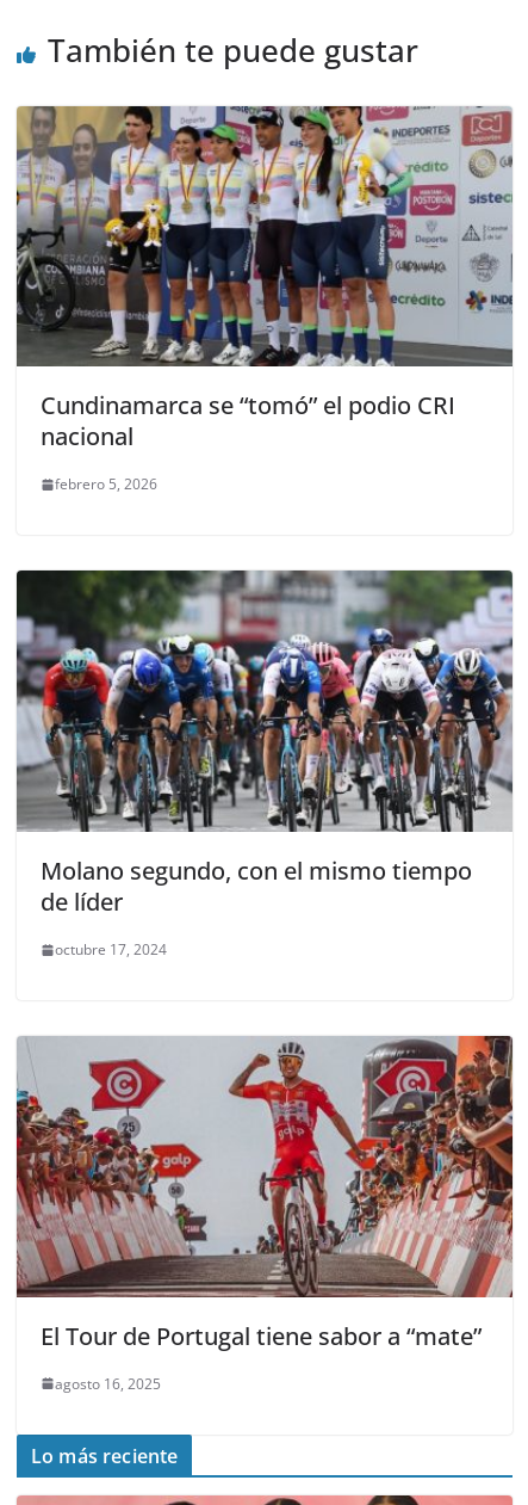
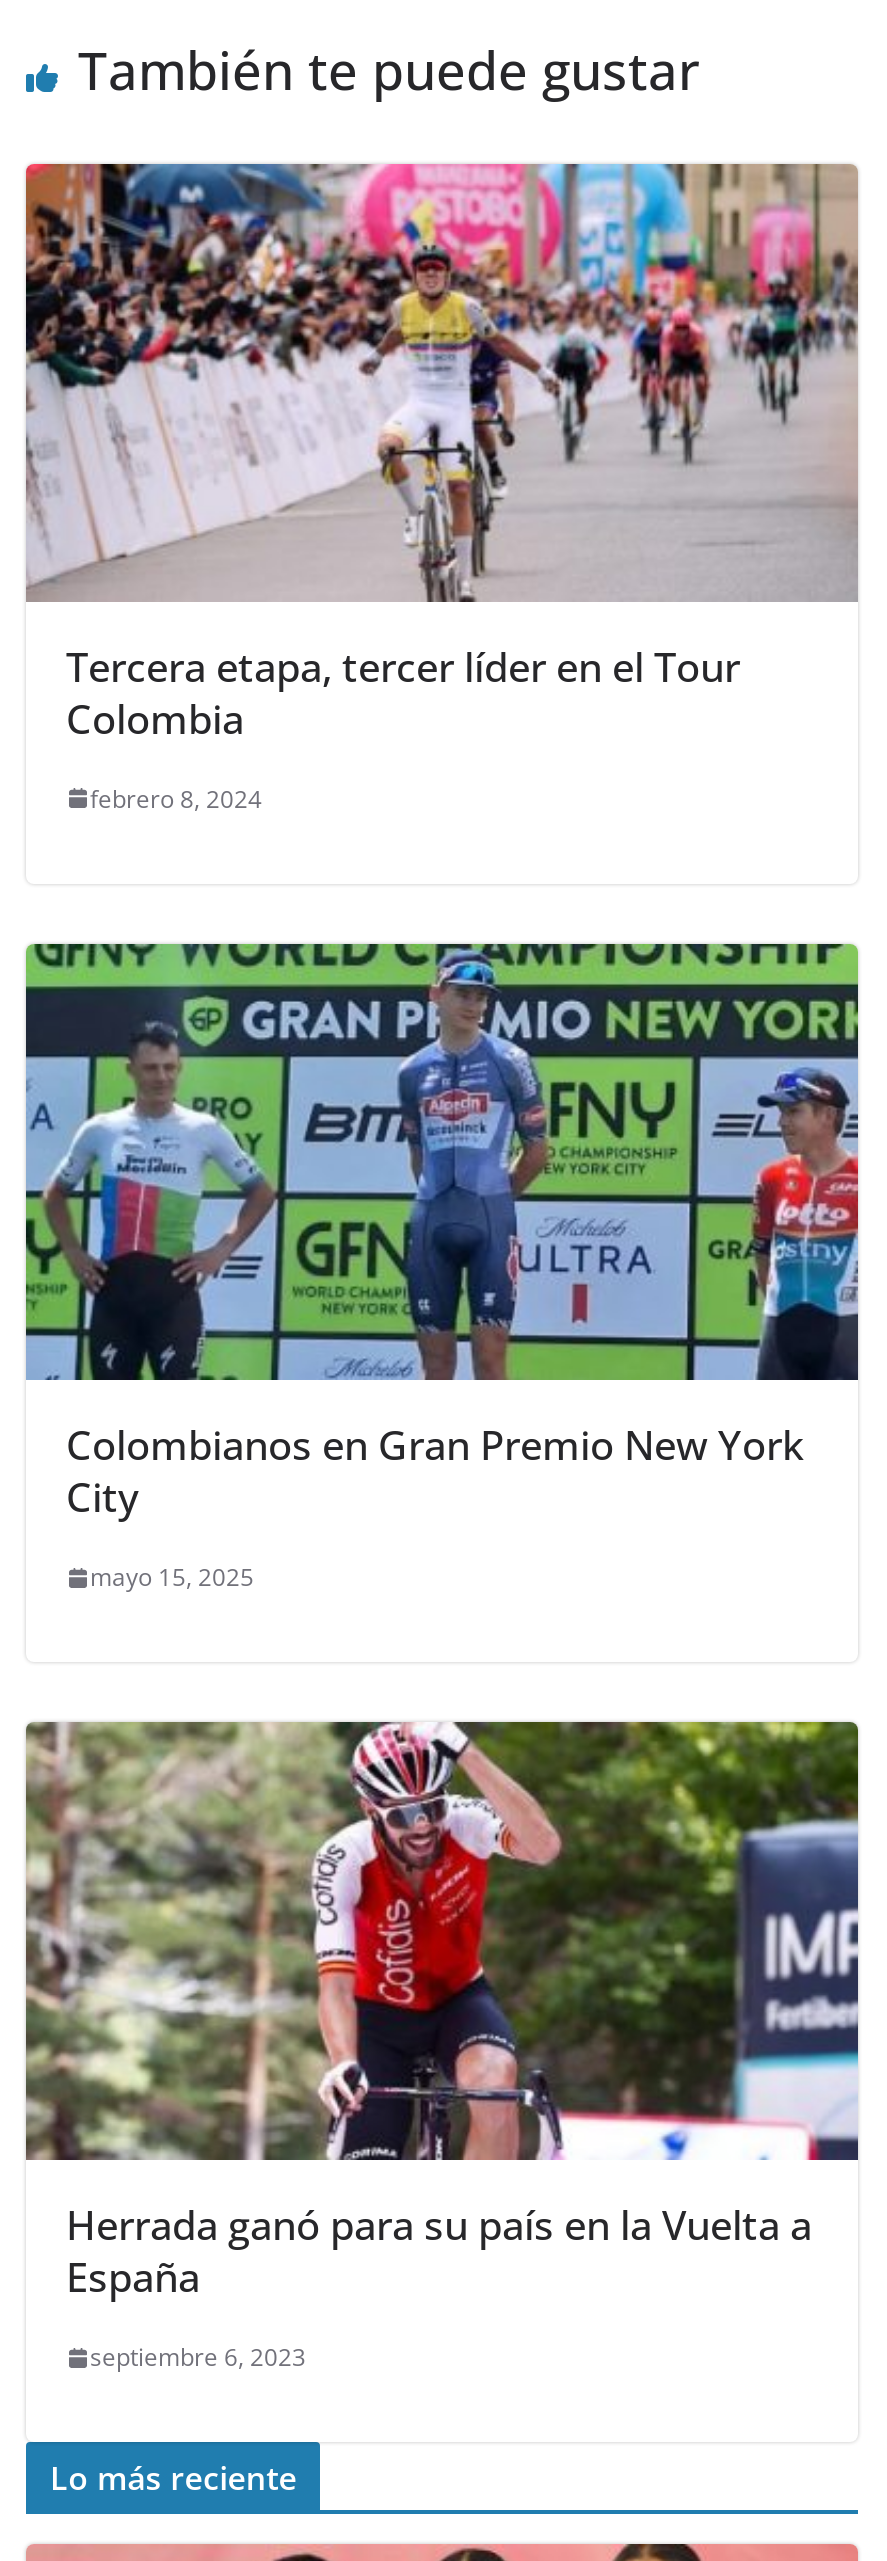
- [image]
- Cundinamarca se “tomó” el podio CRI
- nacional
+ [image]
+ Tercera etapa, tercer líder en el Tour
+ Colombia

- febrero 5, 2026
+ febrero 8, 2024

- [image]
- Molano segundo, con el mismo tiempo
- de líder
+ [image]
+ Colombianos en Gran Premio New York
+ City

- octubre 17, 2024
+ mayo 15, 2025

- [image]
- El Tour de Portugal tiene sabor a “mate”
+ [image]
+ Herrada ganó para su país en la Vuelta a
+ España

- agosto 16, 2025
+ septiembre 6, 2023
